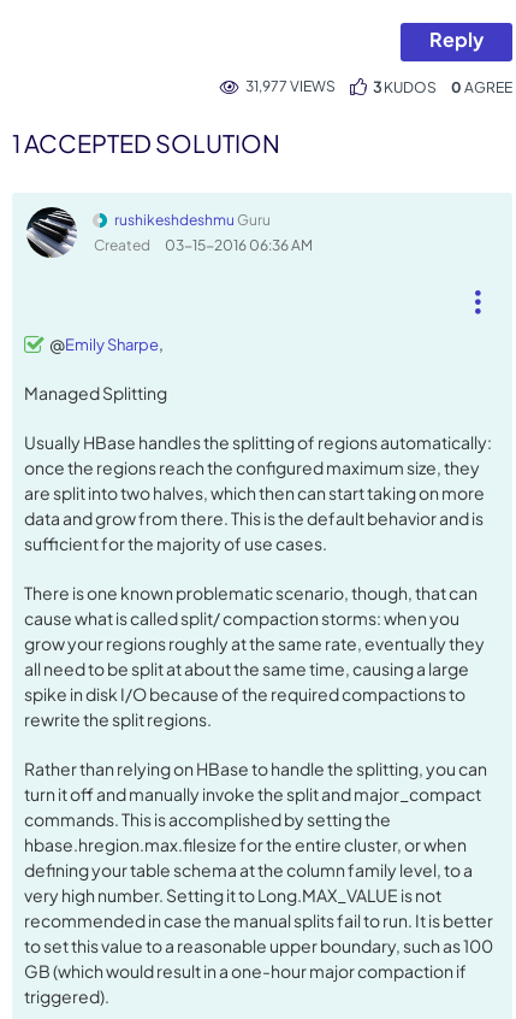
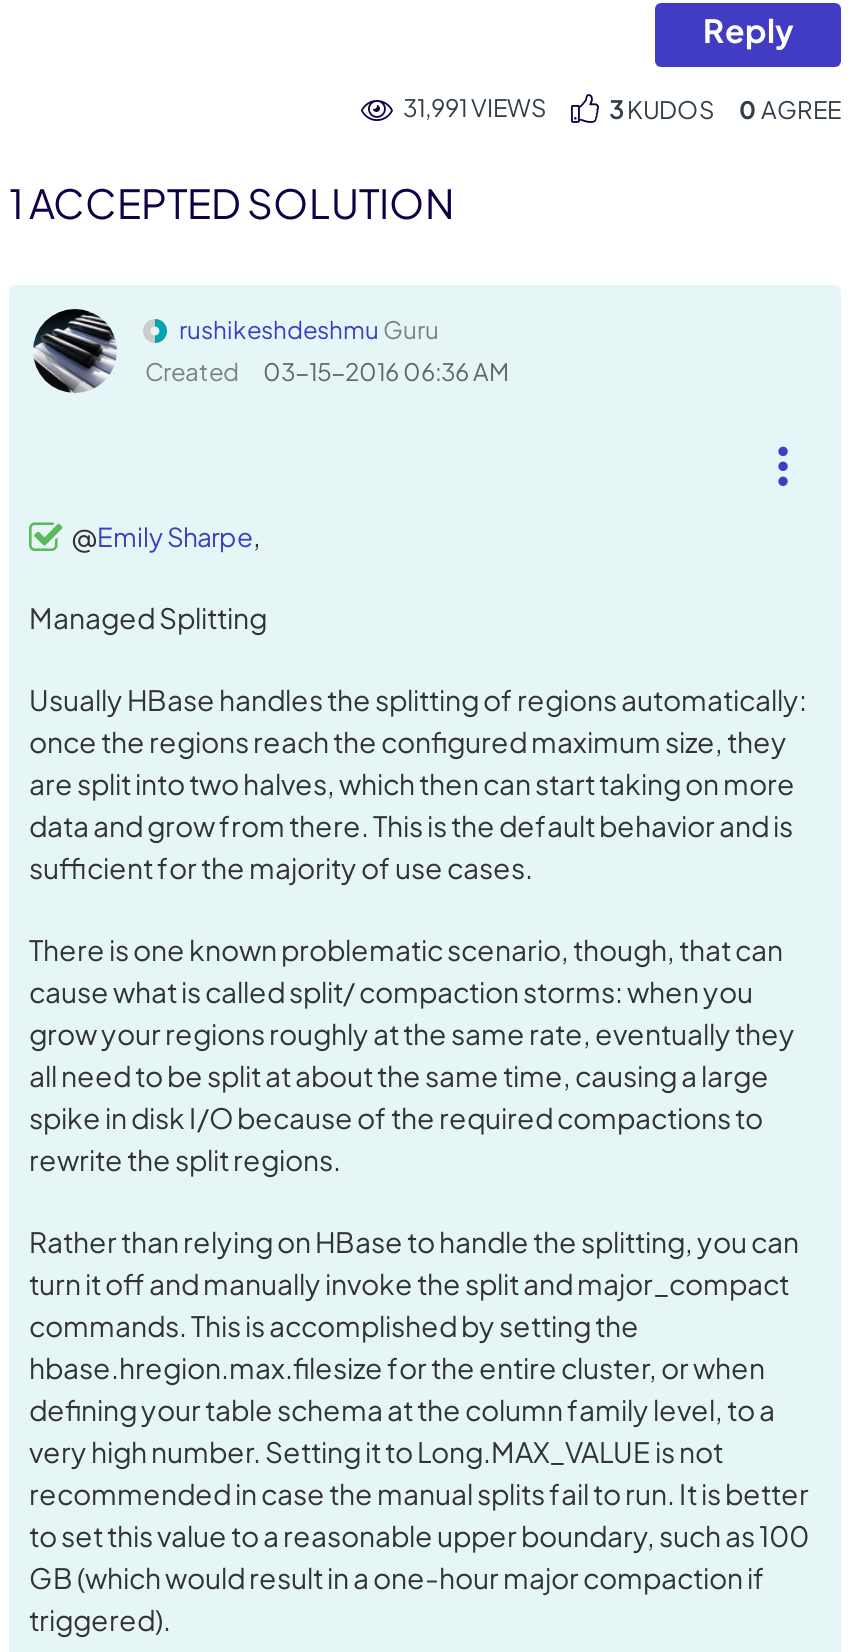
- 31,977 VIEWS
+ 31,991 VIEWS
